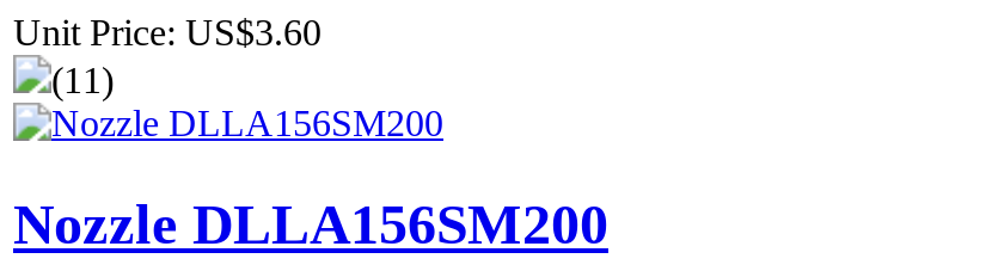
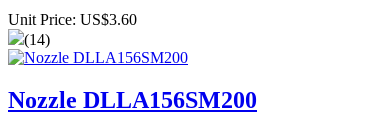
- (11)
+ (14)
